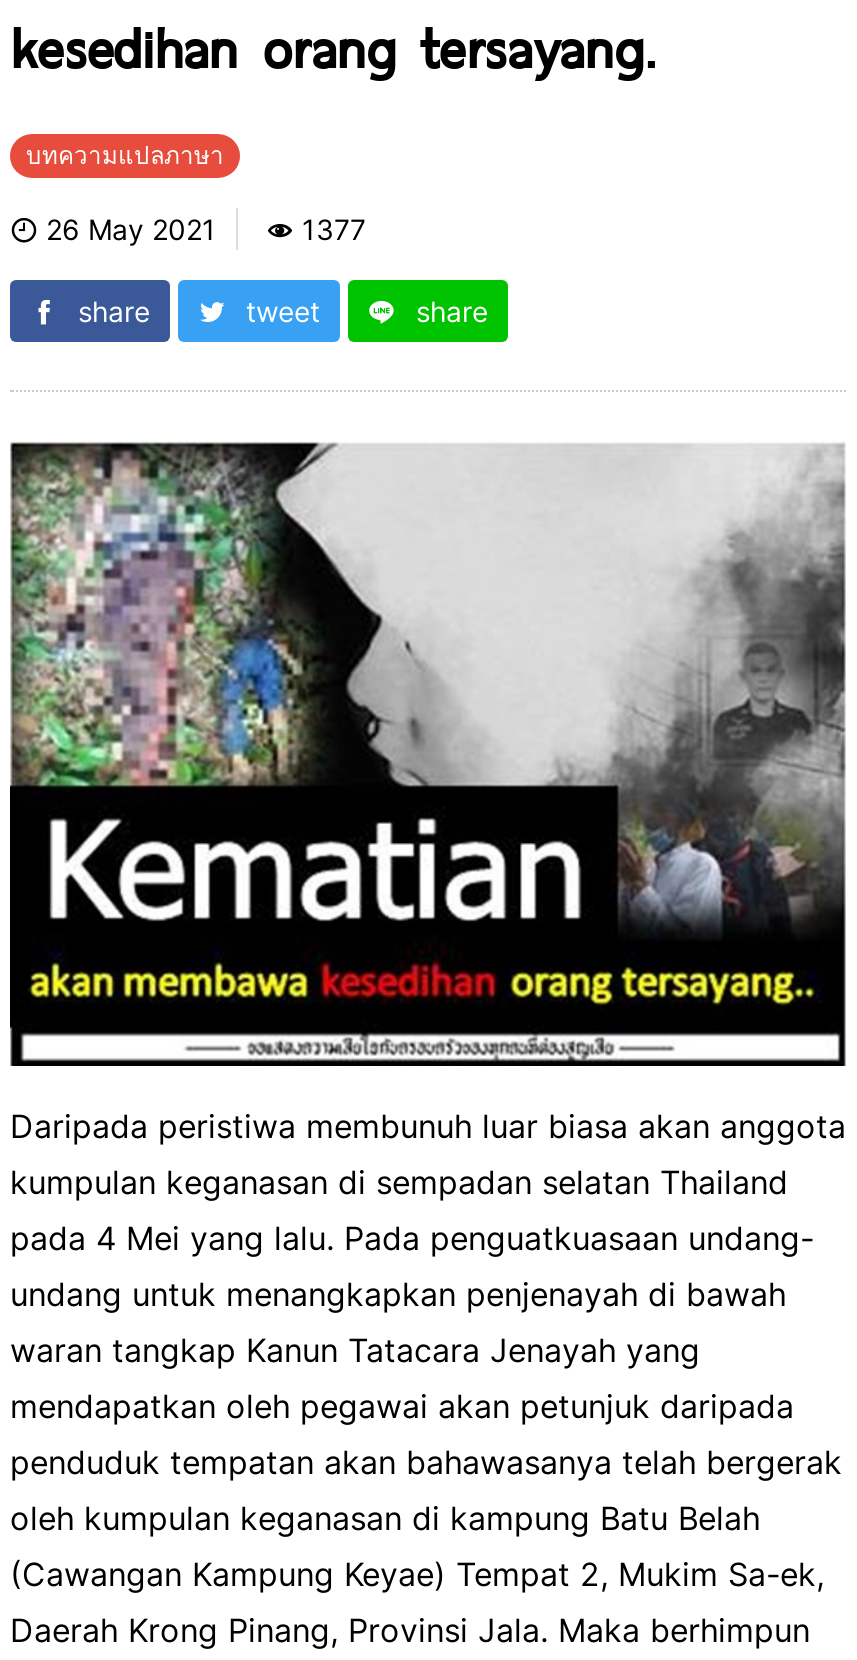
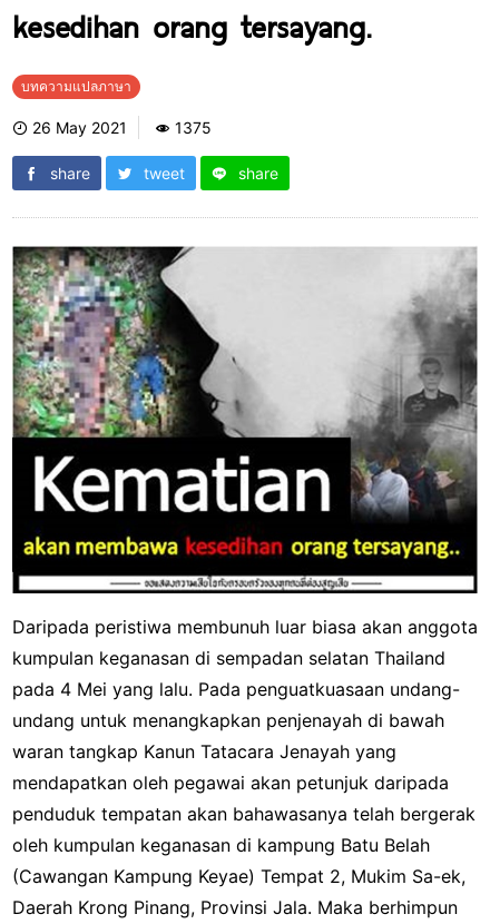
- 1377
+ 1375
